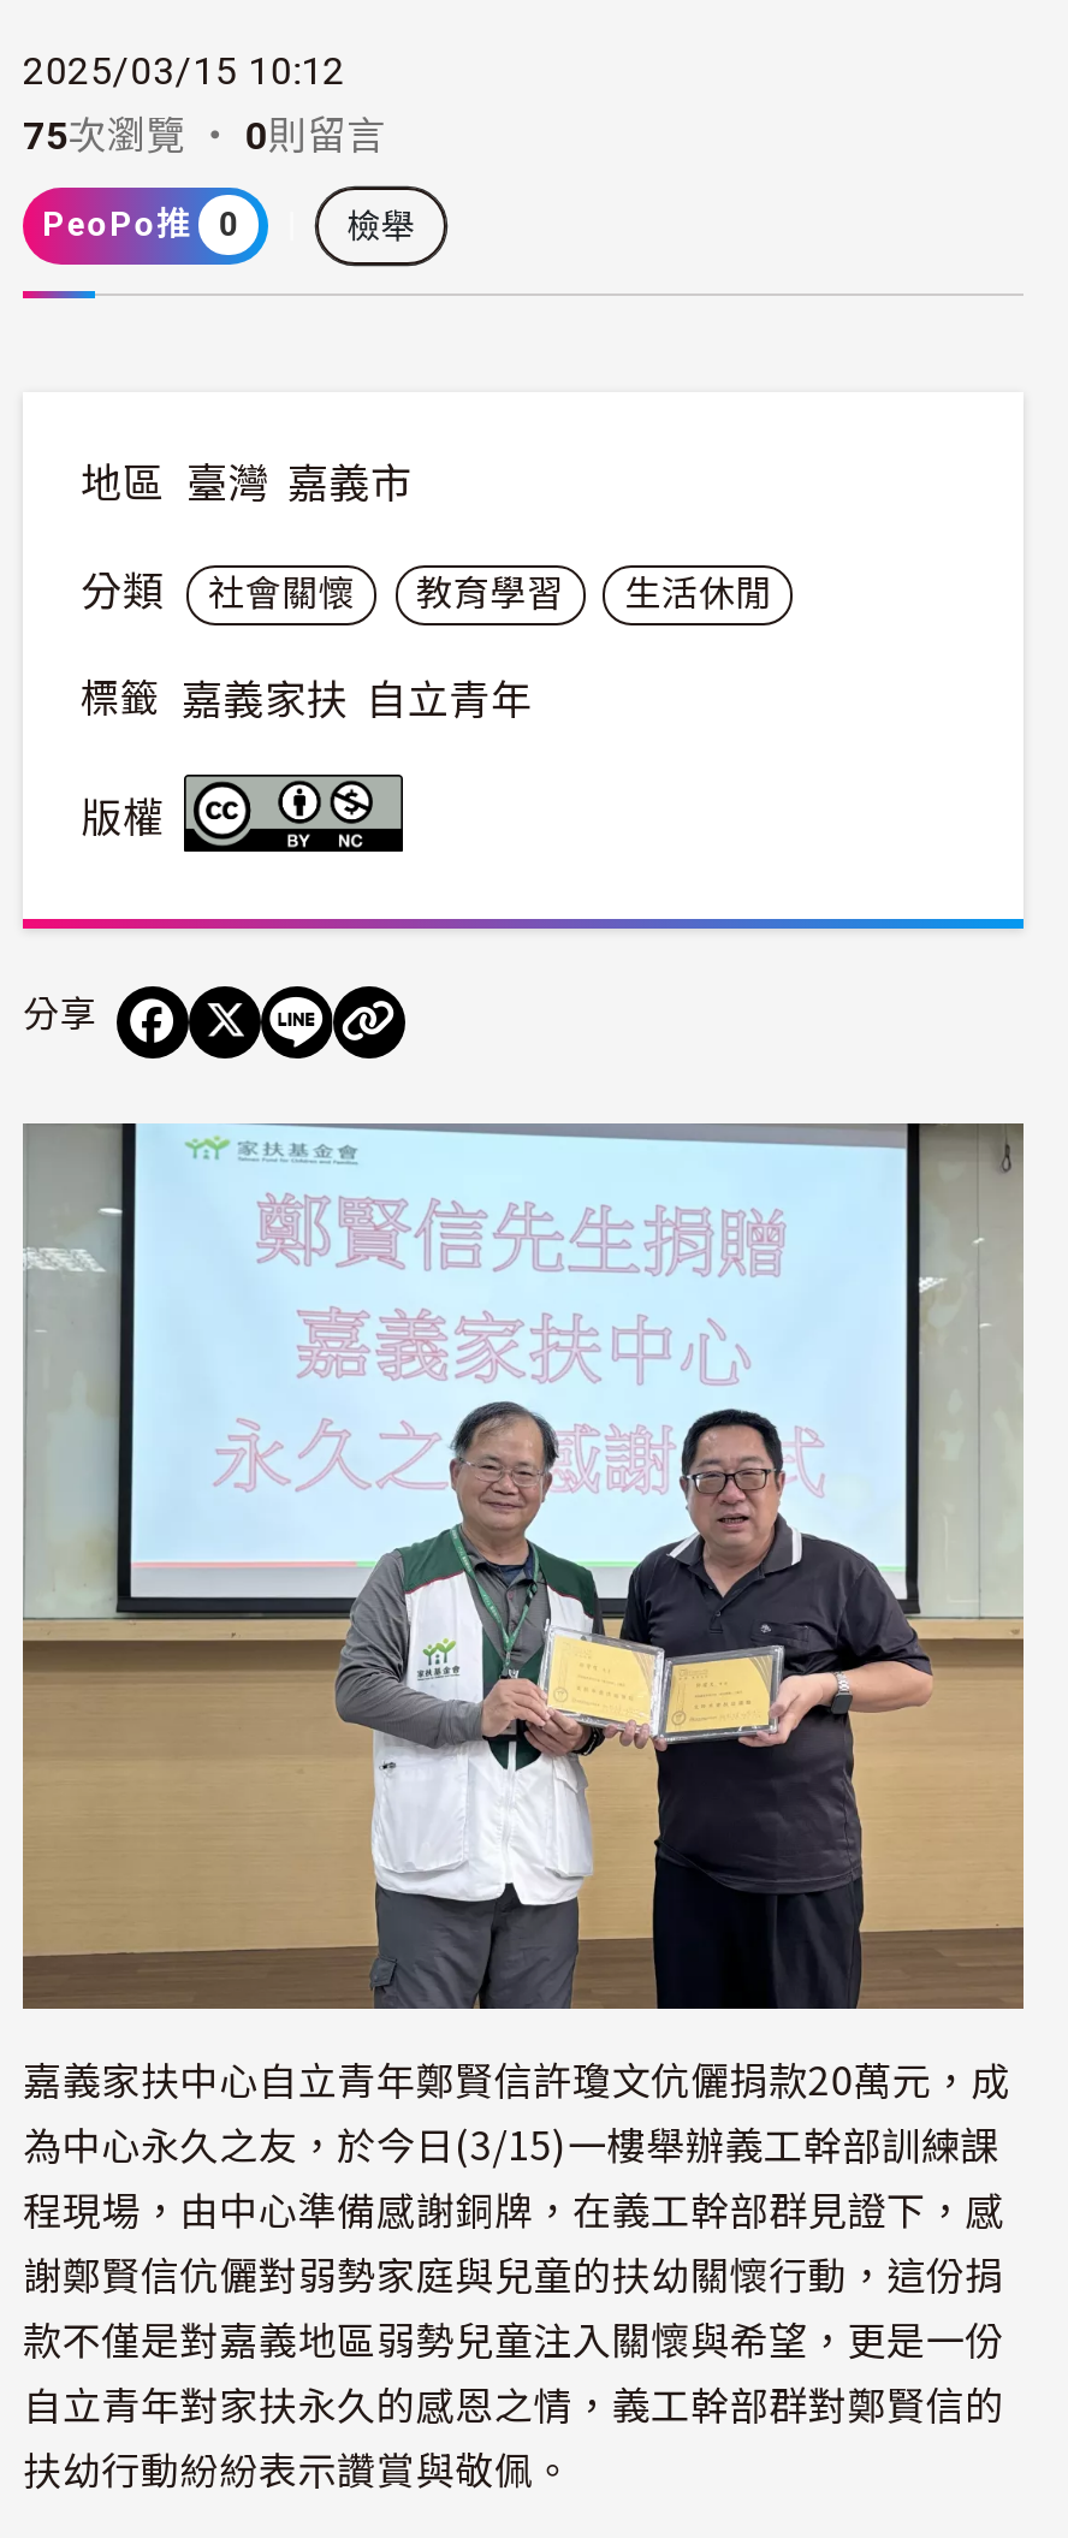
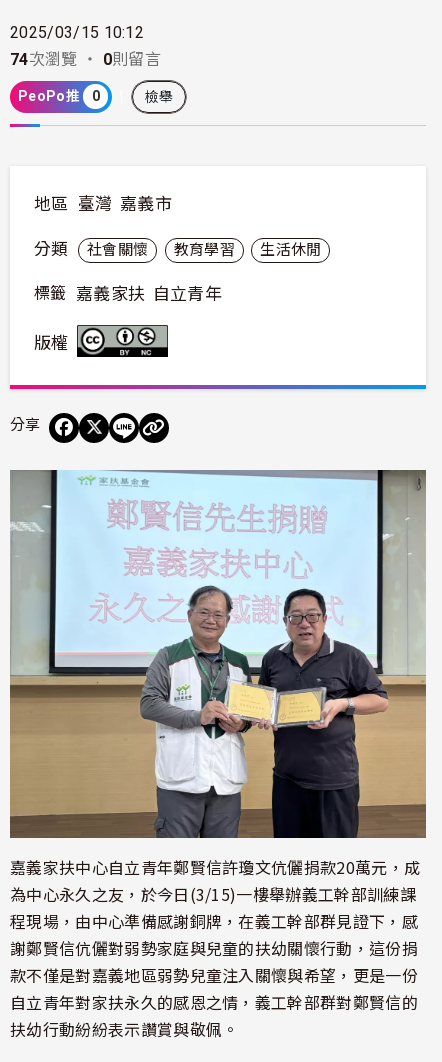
- 75次瀏覽 ・0則留言
+ 74次瀏覽 ・0則留言
